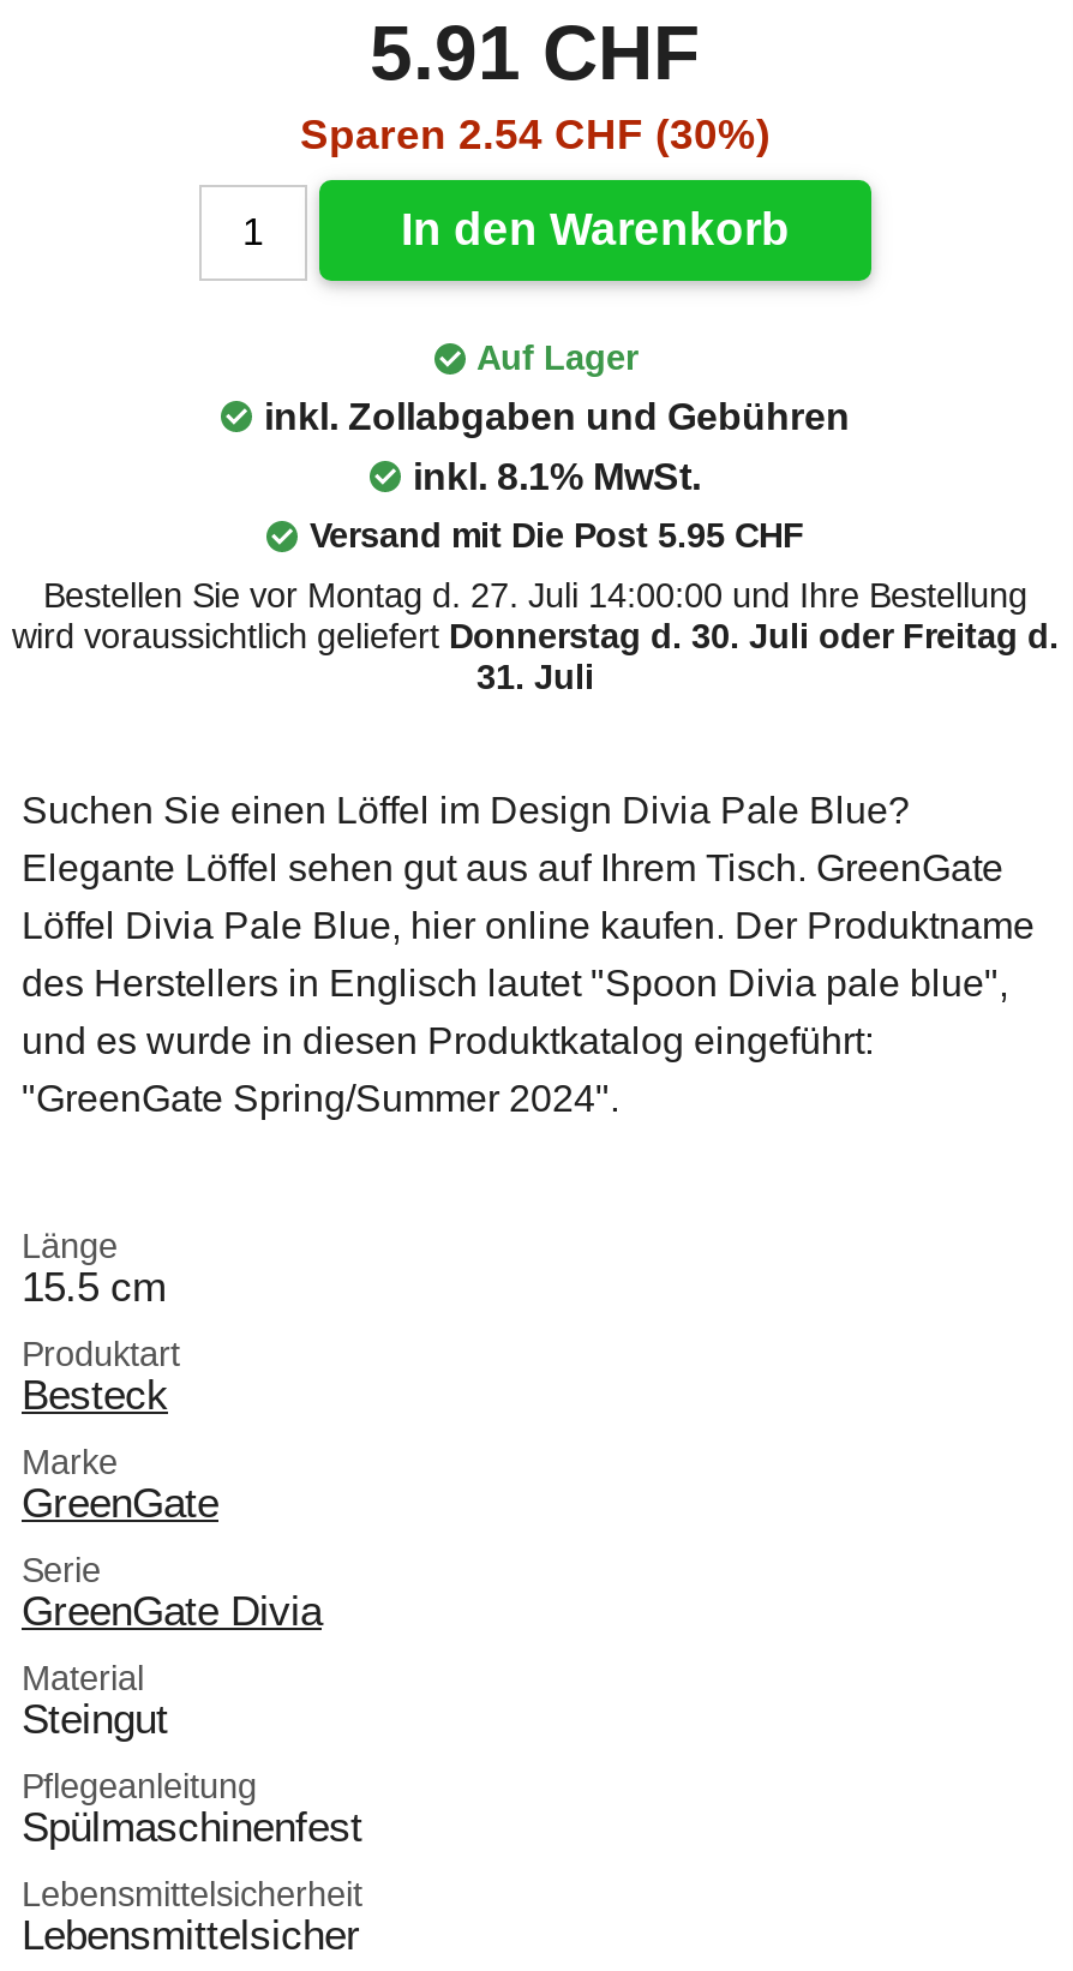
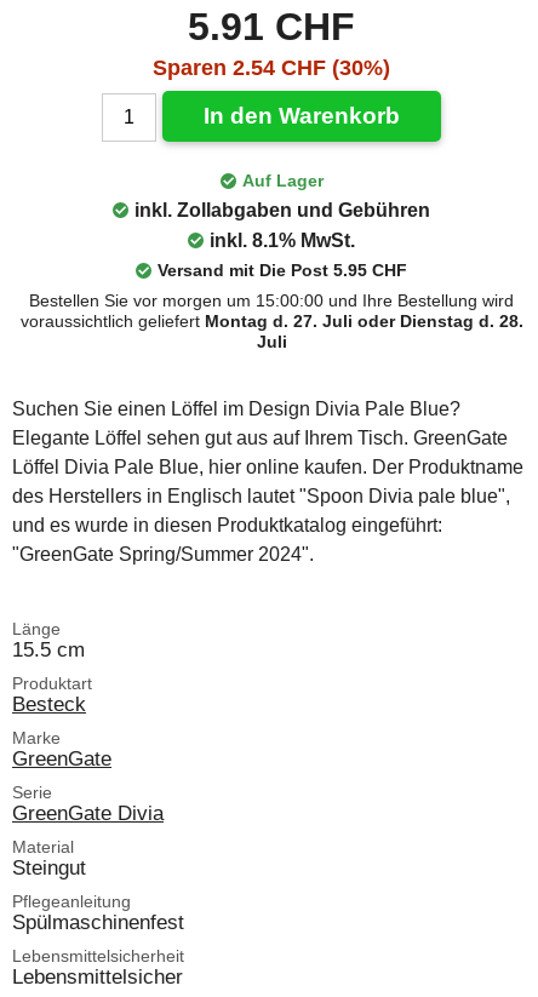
- Bestellen Sie vor Montag d. 27. Juli 14:00:00 und Ihre Bestellung
- wird voraussichtlich geliefert Donnerstag d. 30. Juli oder Freitag d.
- 31. Juli
+ Bestellen Sie vor morgen um 15:00:00 und Ihre Bestellung wird
+ voraussichtlich geliefert Montag d. 27. Juli oder Dienstag d. 28.
+ Juli
